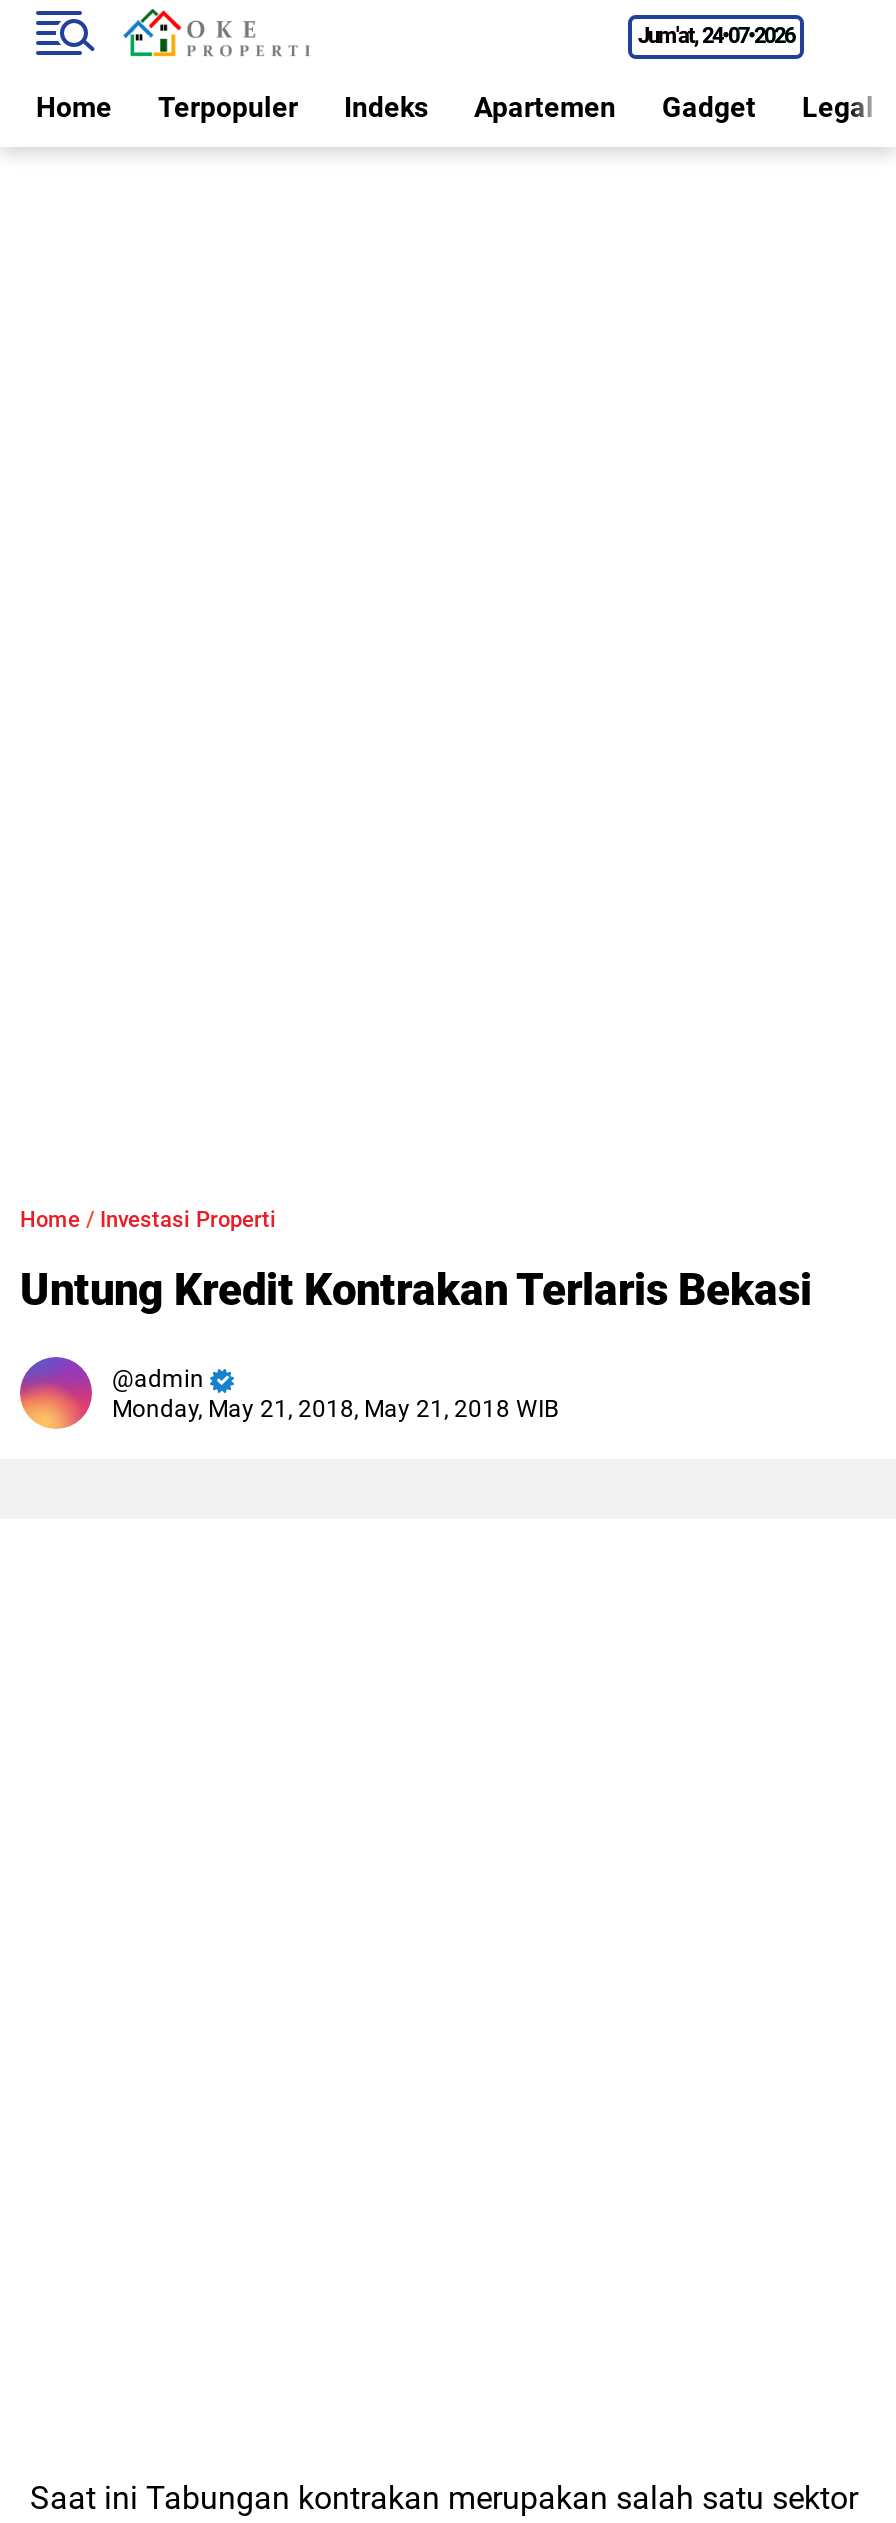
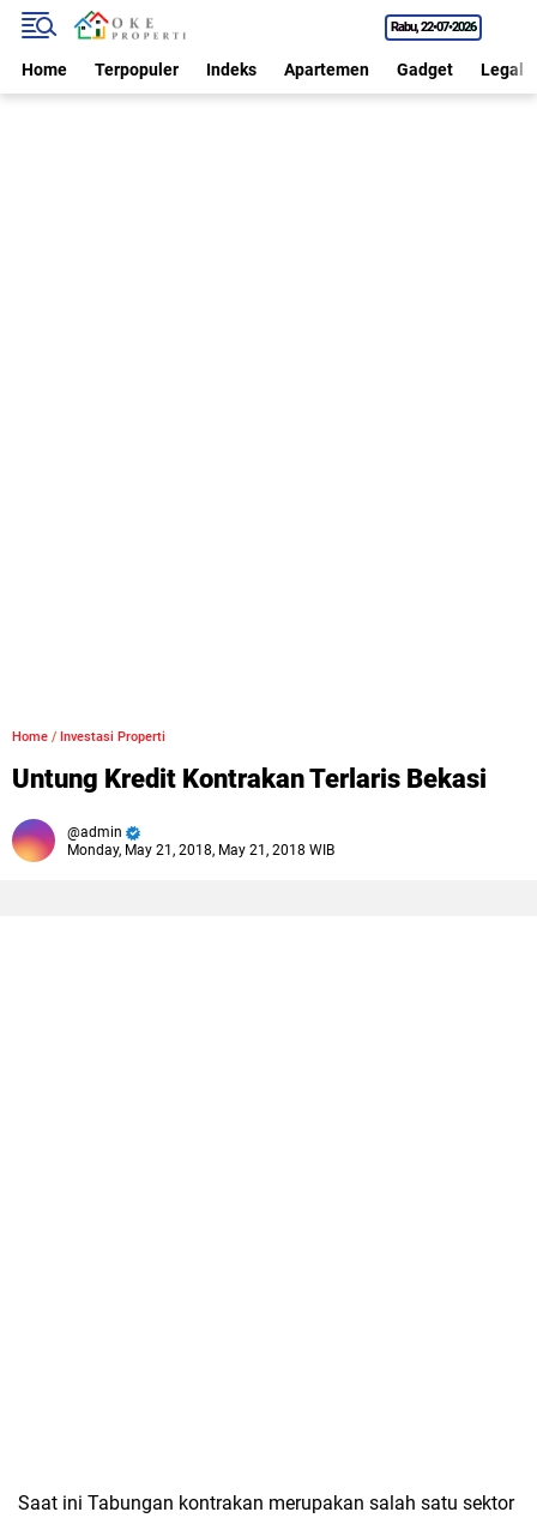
- Jum'at 24•07•2026
+ Rabu 22•07•2026
